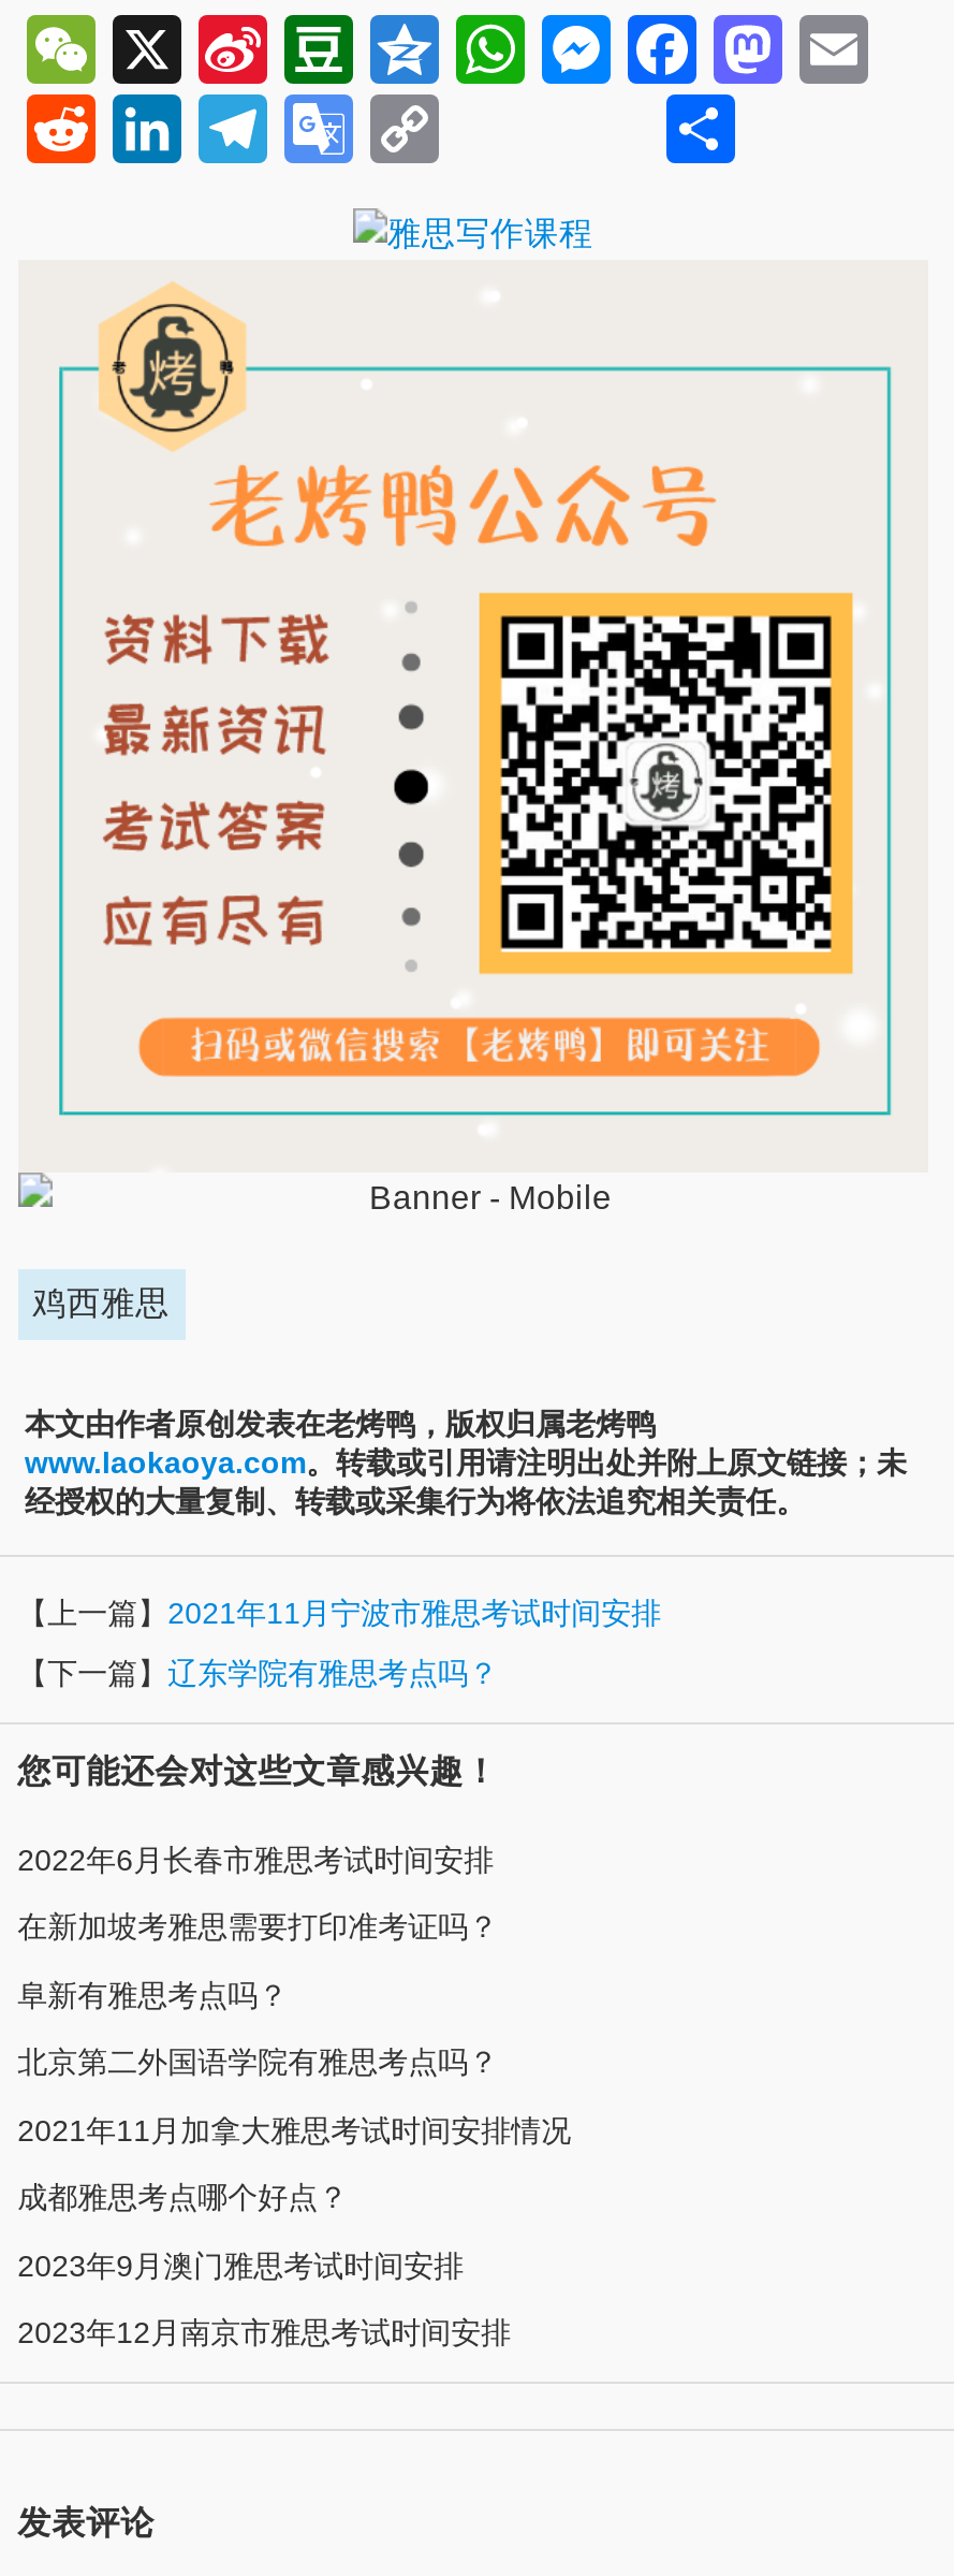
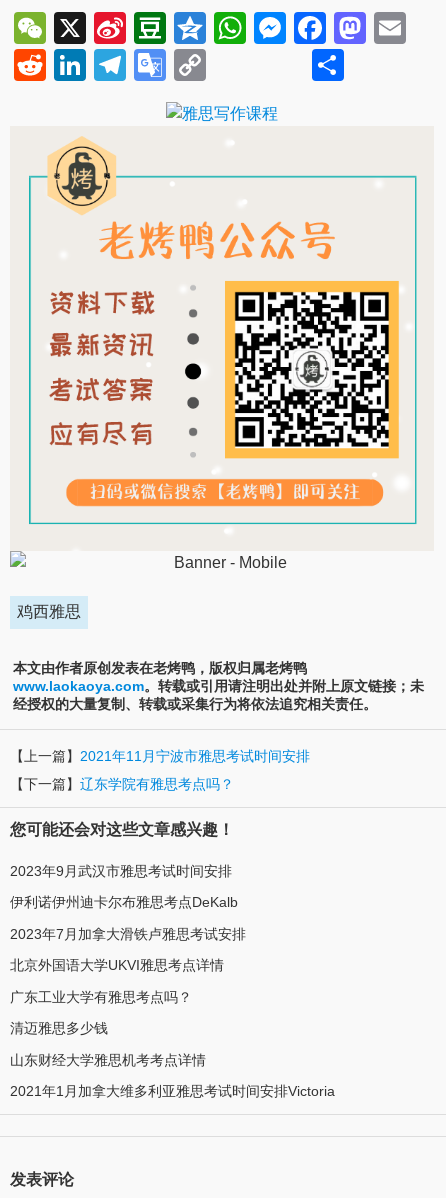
- 2022年6月长春市雅思考试时间安排
+ 2023年9月武汉市雅思考试时间安排

- 在新加坡考雅思需要打印准考证吗？
+ 伊利诺伊州迪卡尔布雅思考点DeKalb

- 阜新有雅思考点吗？
+ 2023年7月加拿大滑铁卢雅思考试安排

- 北京第二外国语学院有雅思考点吗？
+ 北京外国语大学UKVI雅思考点详情

- 2021年11月加拿大雅思考试时间安排情况
+ 广东工业大学有雅思考点吗？

- 成都雅思考点哪个好点？
+ 清迈雅思多少钱

- 2023年9月澳门雅思考试时间安排
+ 山东财经大学雅思机考考点详情

- 2023年12月南京市雅思考试时间安排
+ 2021年1月加拿大维多利亚雅思考试时间安排Victoria
